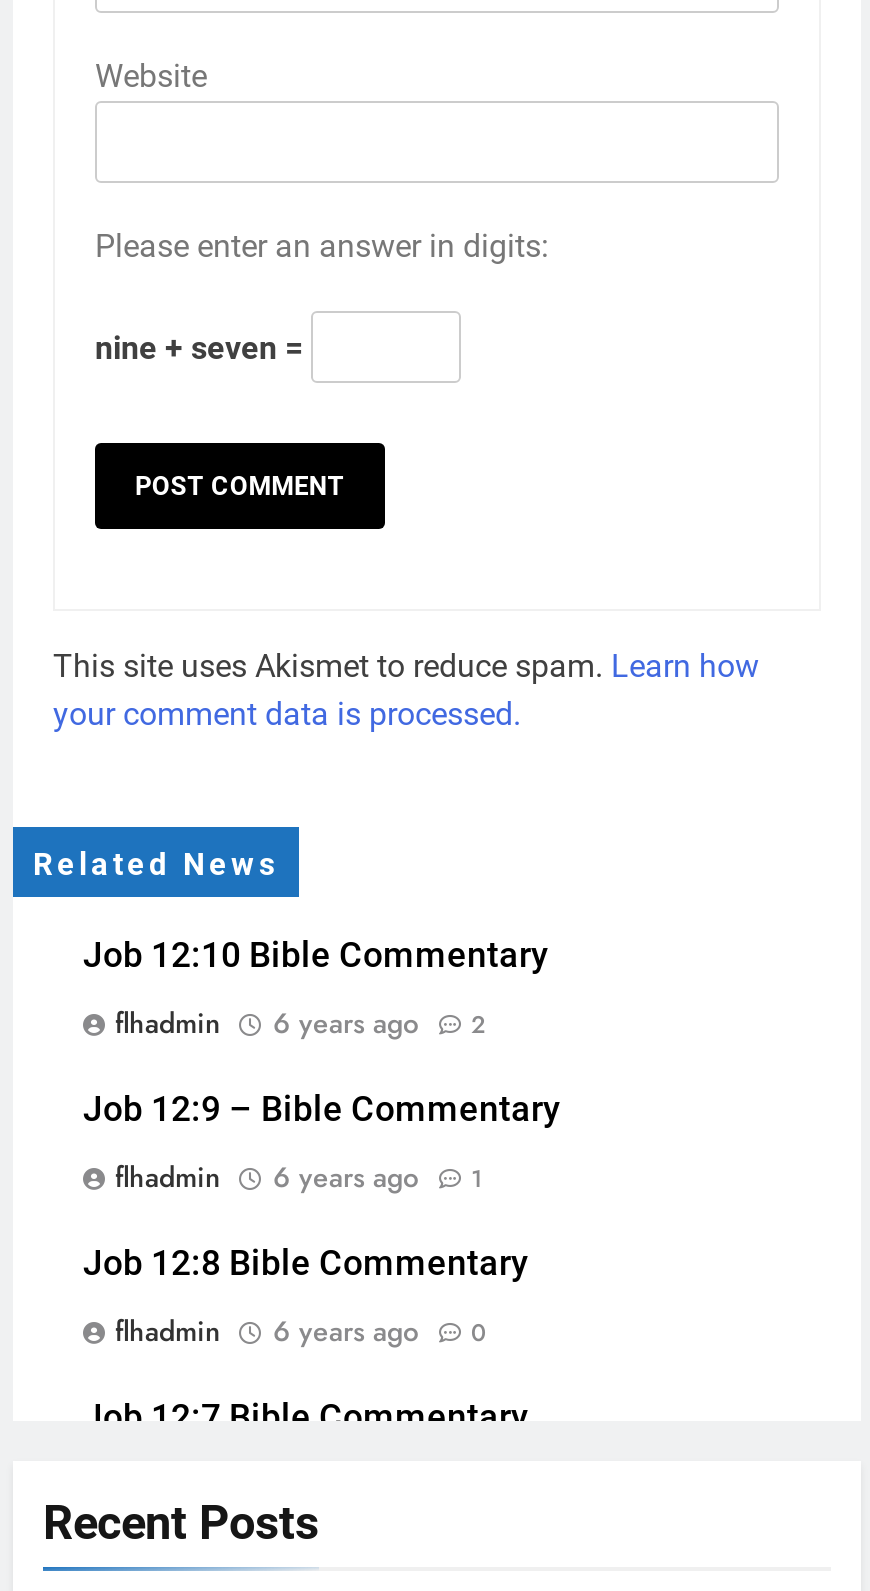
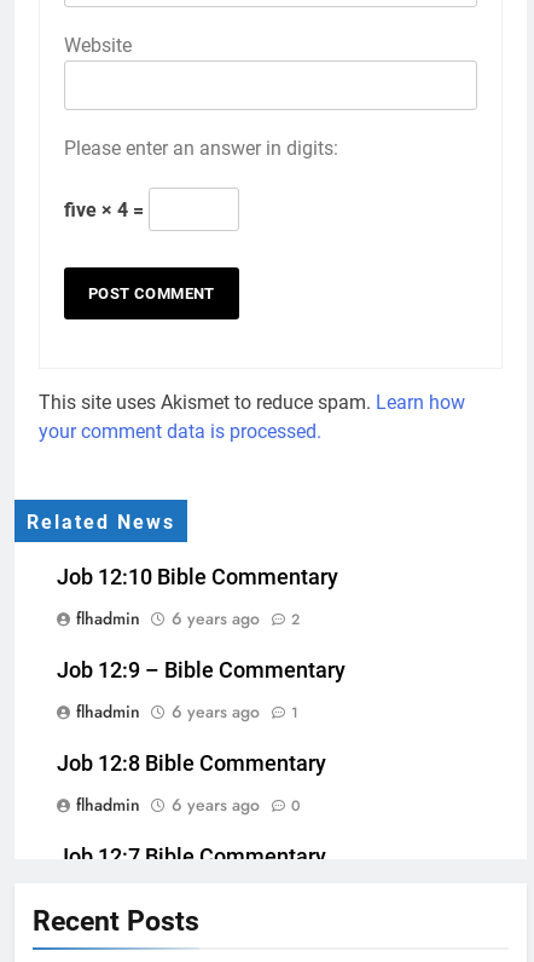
- nine + seven =
+ five × 4 =
